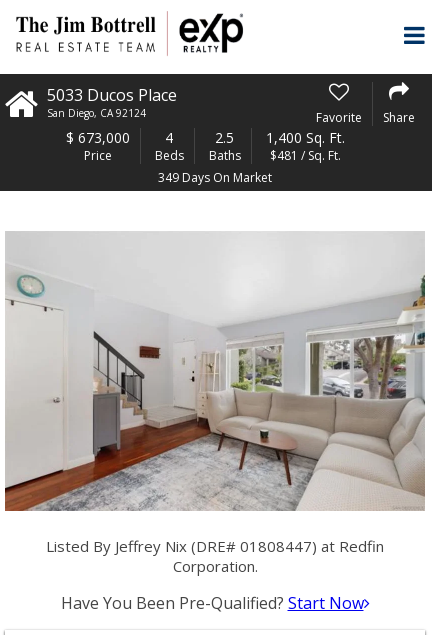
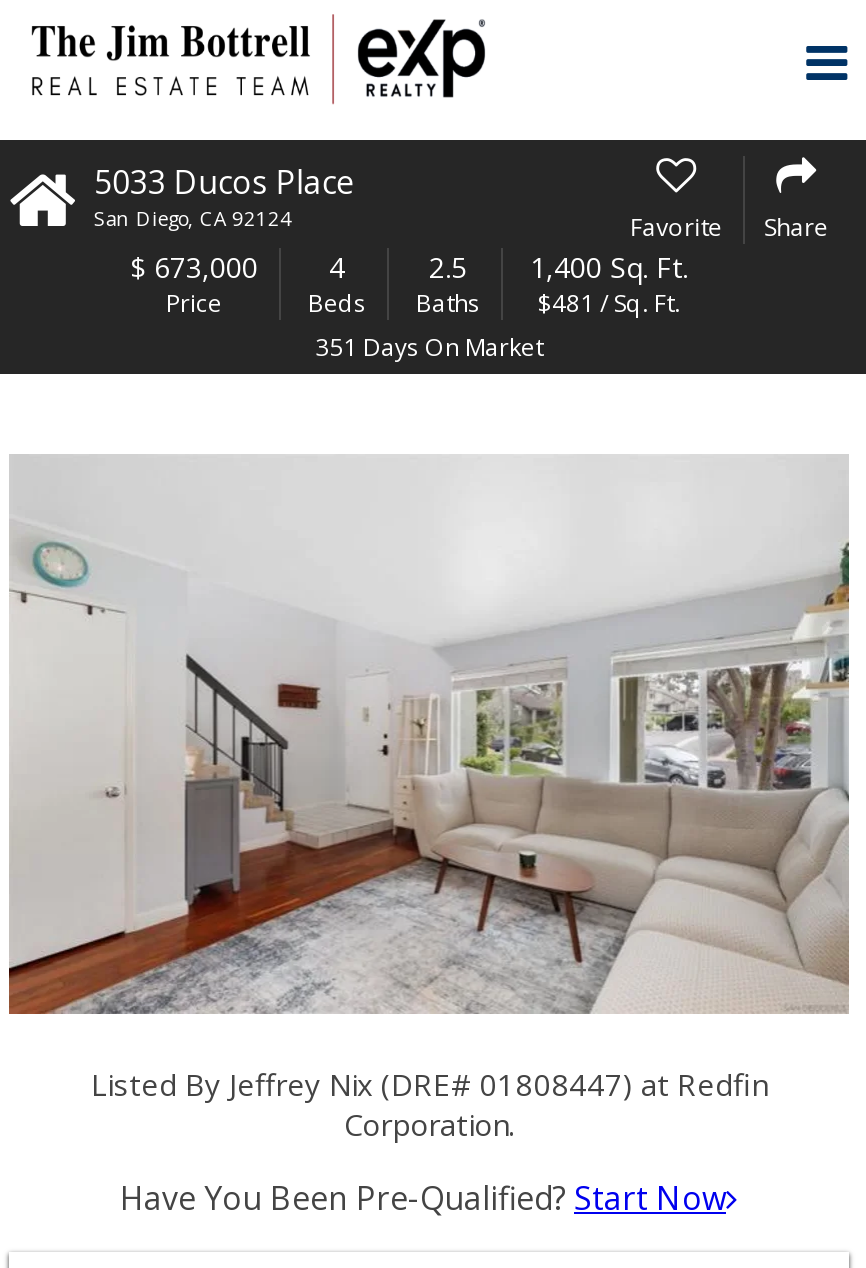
- 349 Days On Market
+ 351 Days On Market
